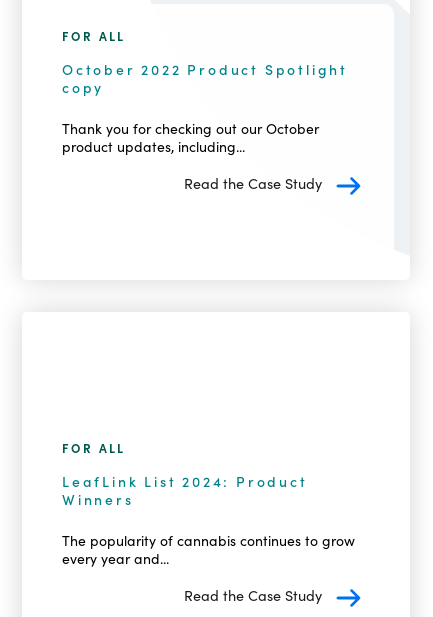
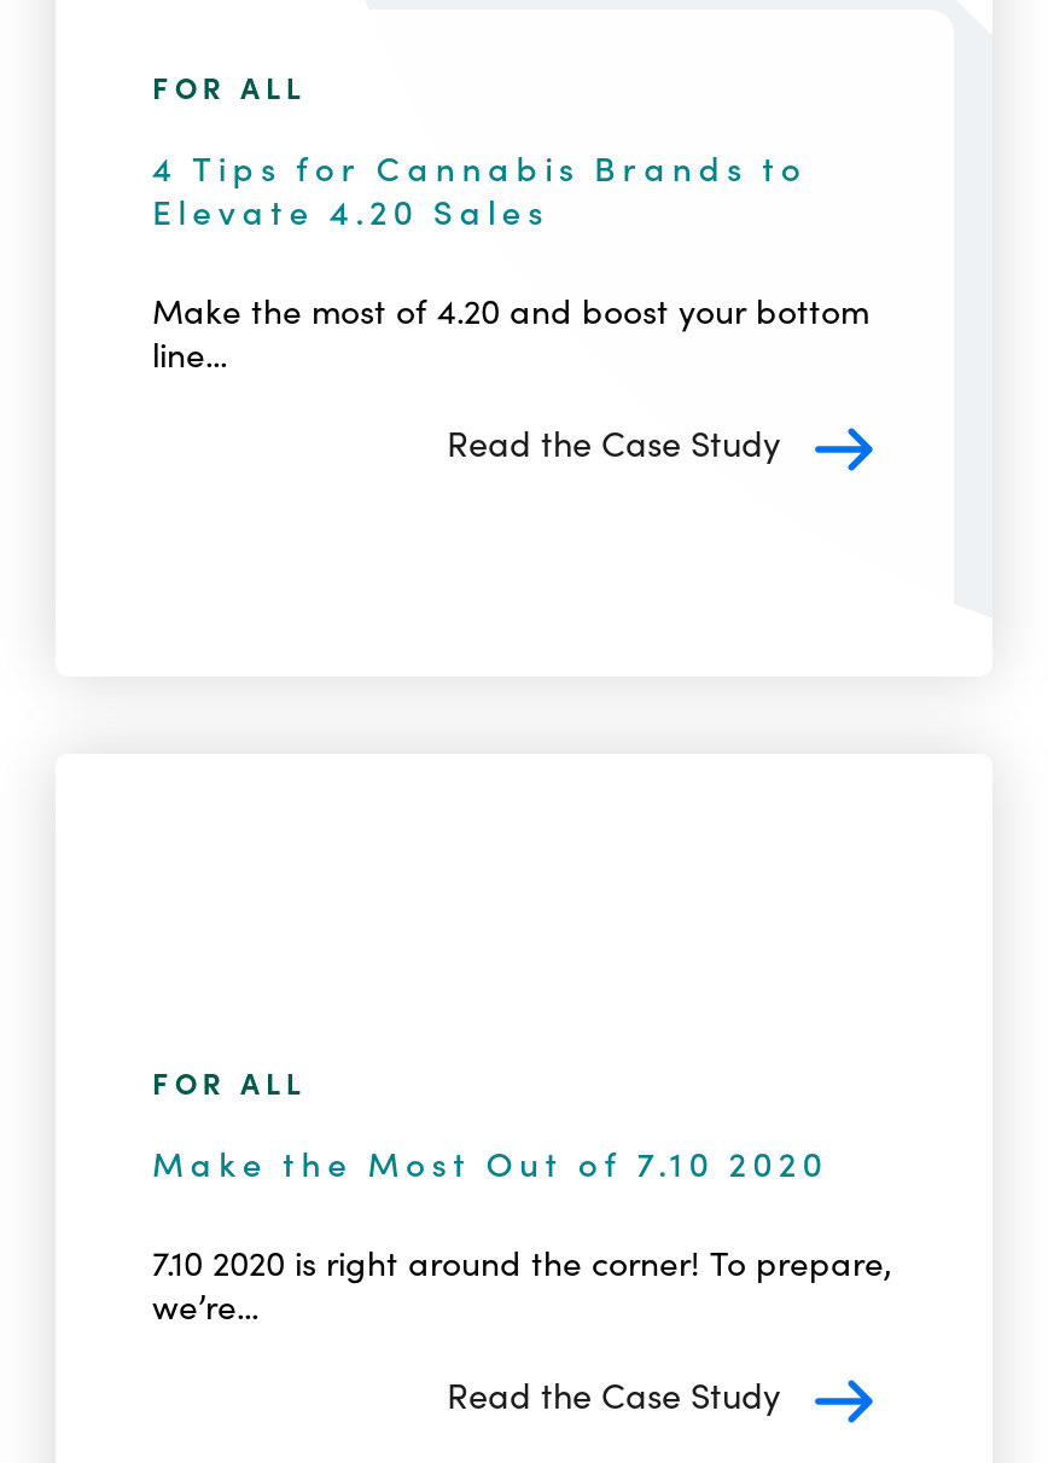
- October 2022 Product Spotlight
- copy
+ 4 Tips for Cannabis Brands to
+ Elevate 4.20 Sales

- Thank you for checking out our October
- product updates, including...
+ Make the most of 4.20 and boost your bottom
+ line...

- LeafLink List 2024: Product
- Winners
+ Make the Most Out of 7.10 2020

- The popularity of cannabis continues to grow
- every year and...
+ 7.10 2020 is right around the corner! To prepare,
+ we’re...
